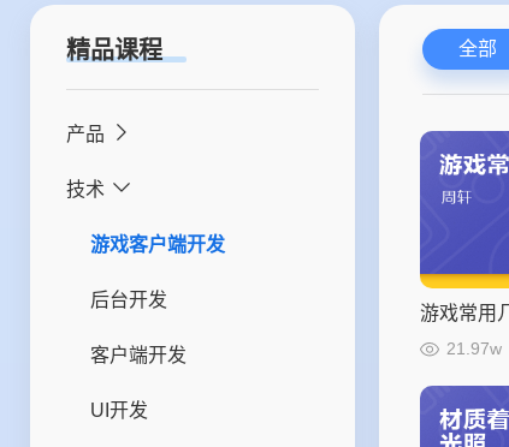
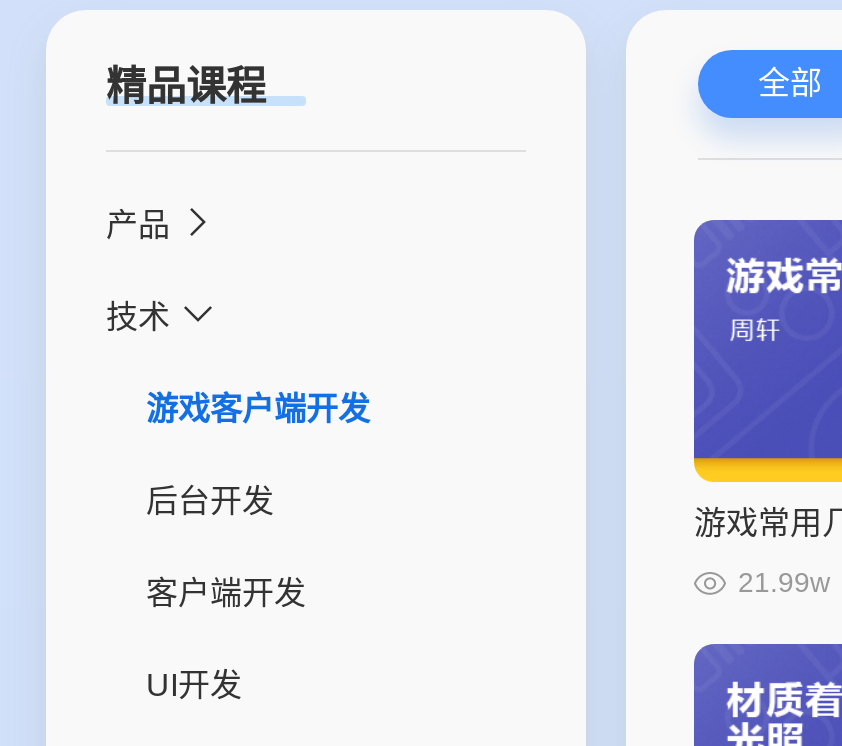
- 21.97w
+ 21.99w
